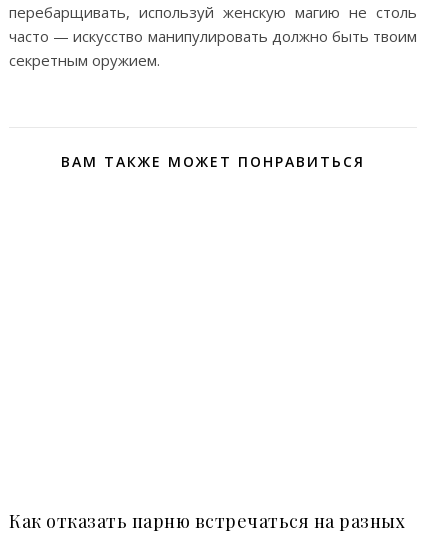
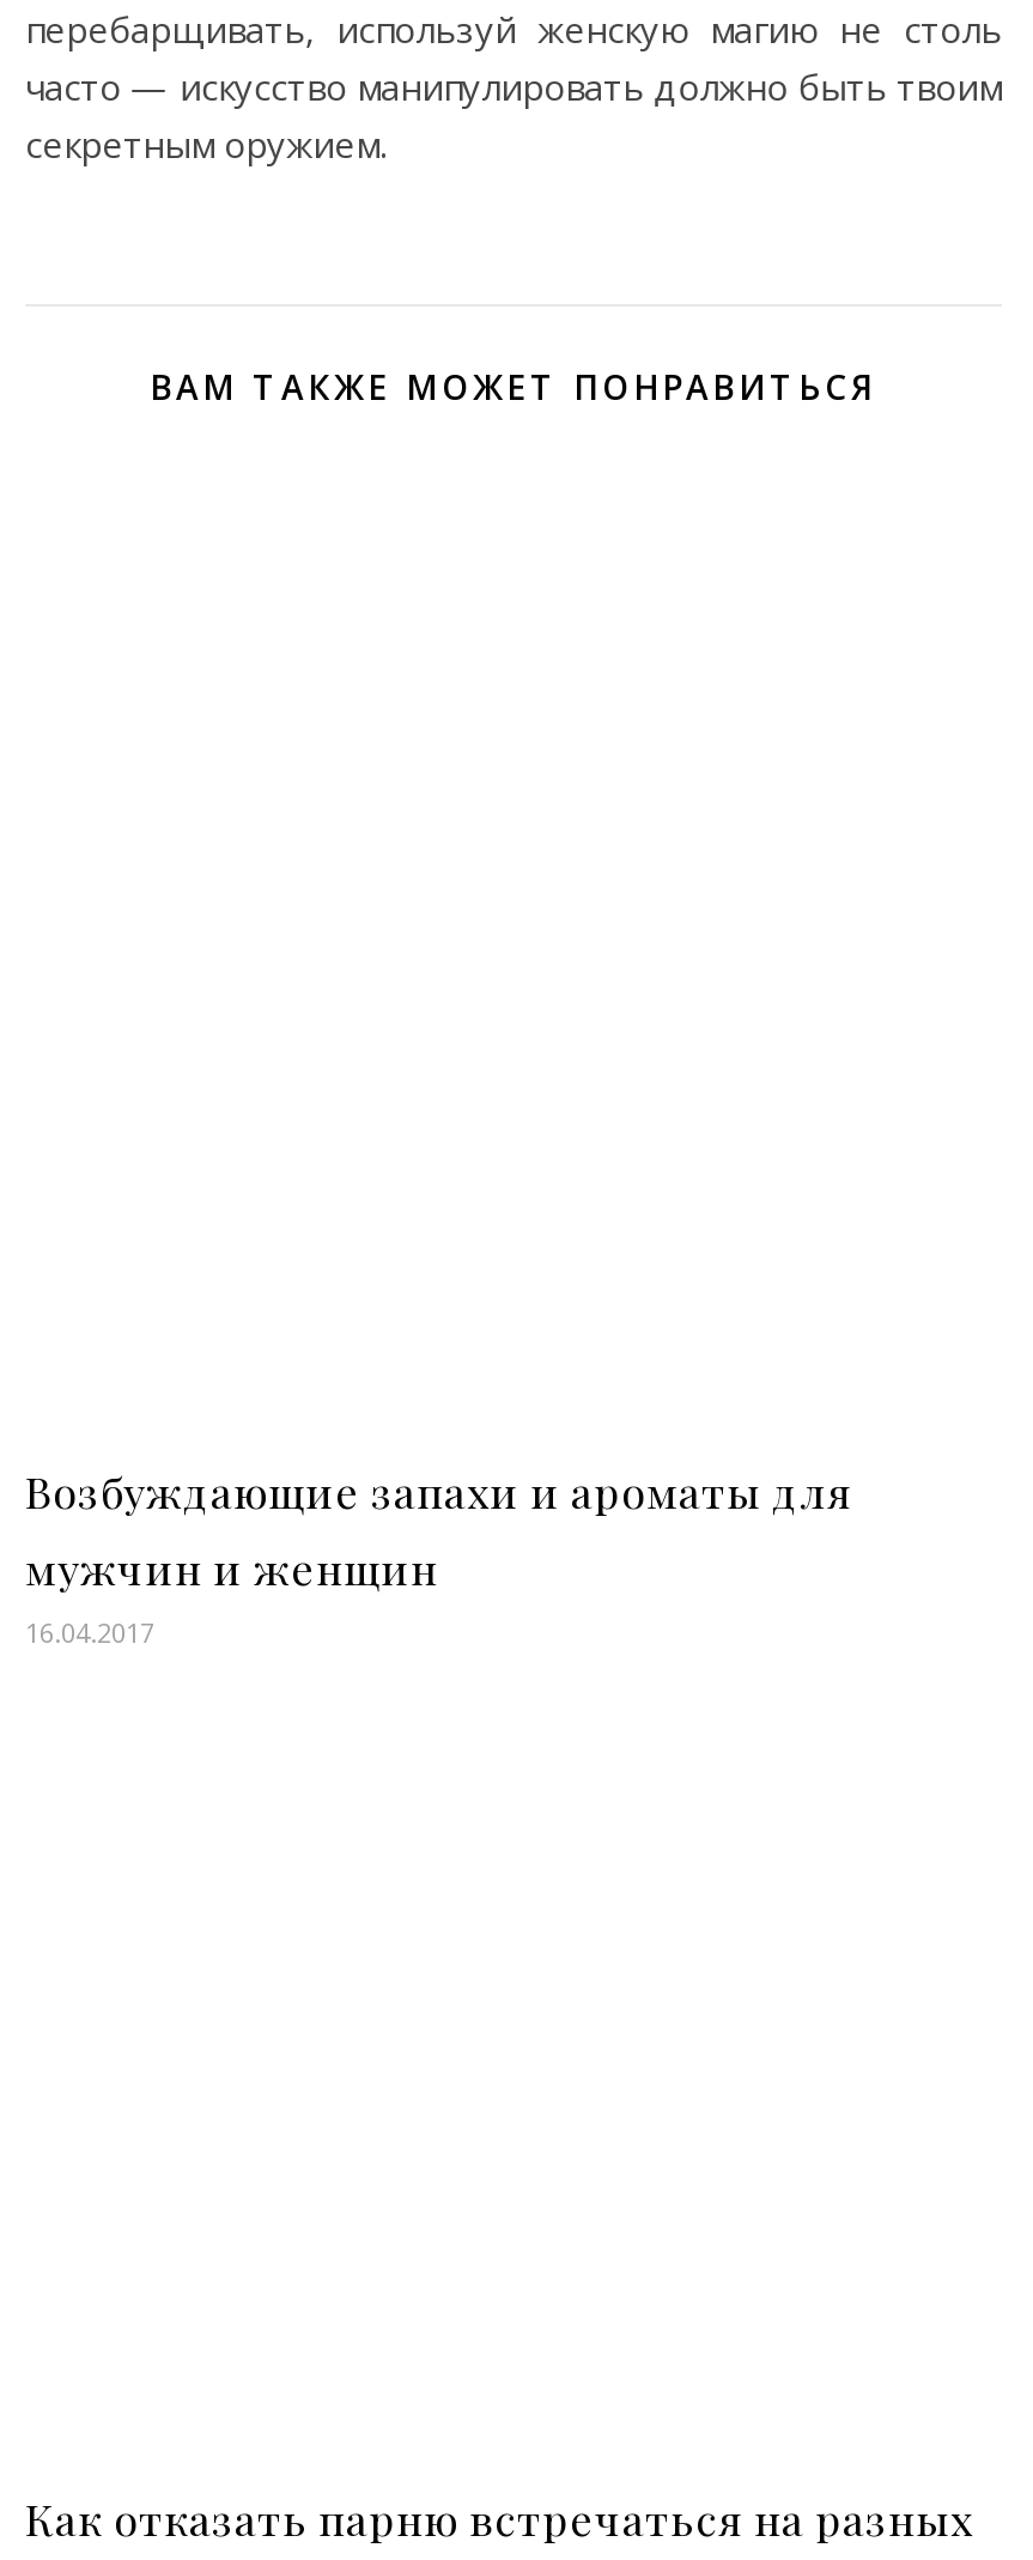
+ Возбуждающие запахи и ароматы для
+ мужчин и женщин
+ 16.04.2017
